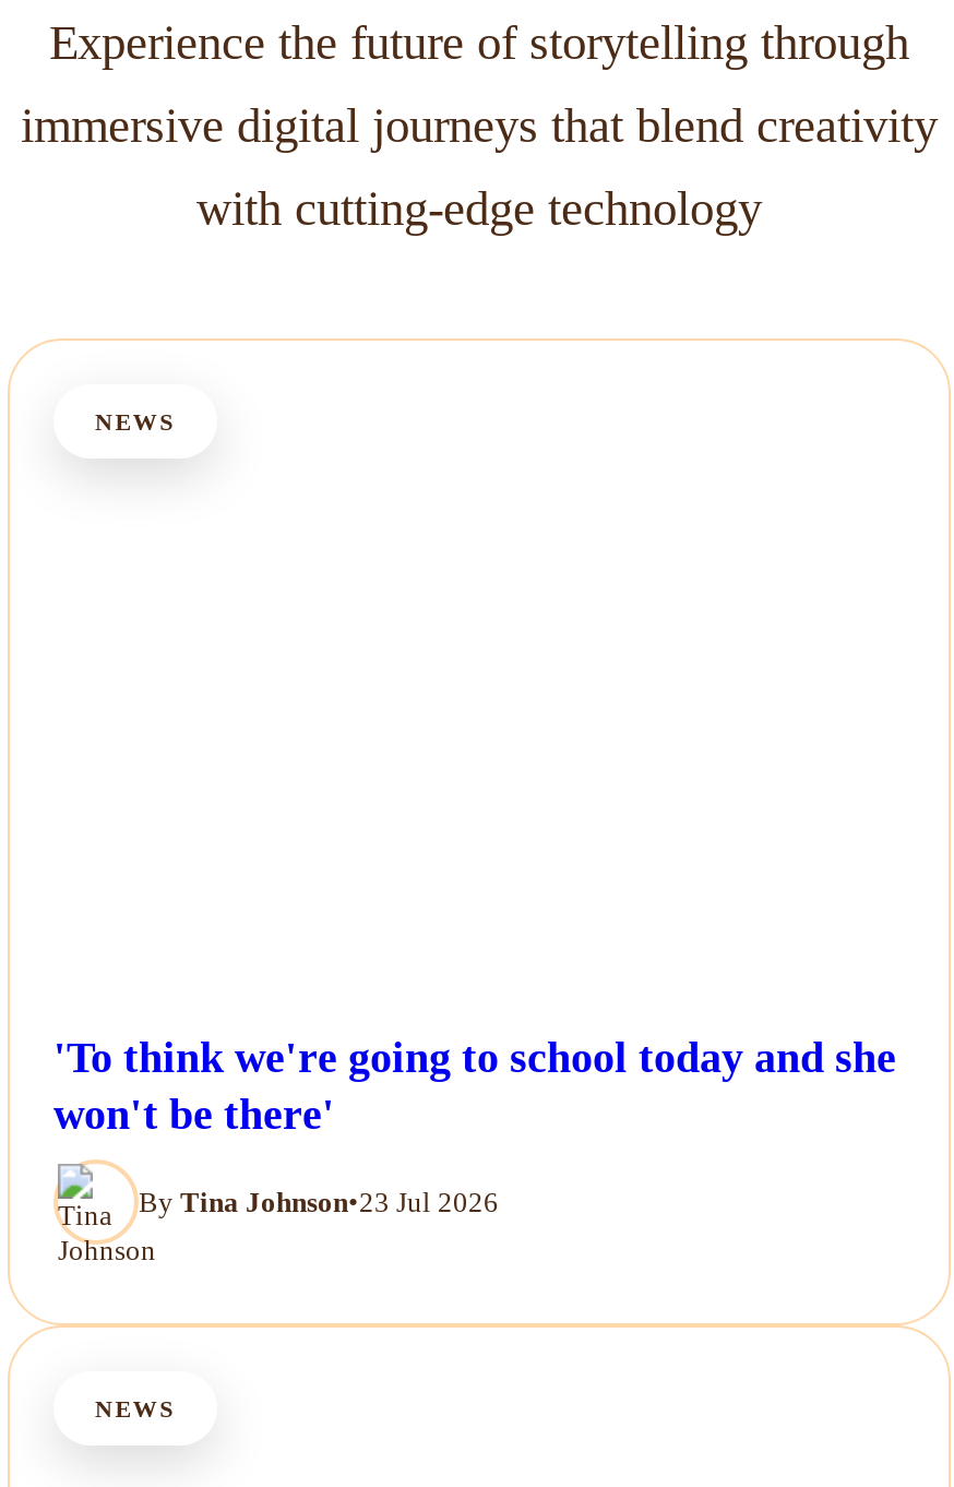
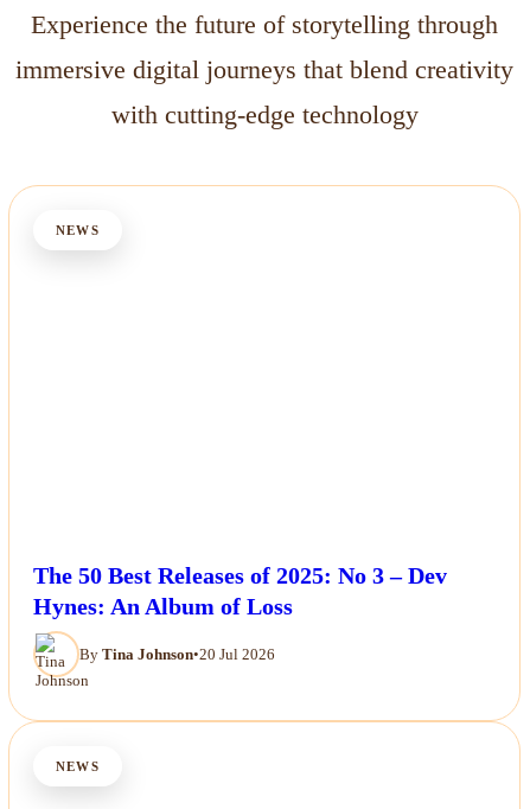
- 'To think we're going to school today and she
- won't be there'
+ The 50 Best Releases of 2025: No 3 – Dev
+ Hynes: An Album of Loss

- By Tina Johnson•23 Jul 2026
+ By Tina Johnson•20 Jul 2026
